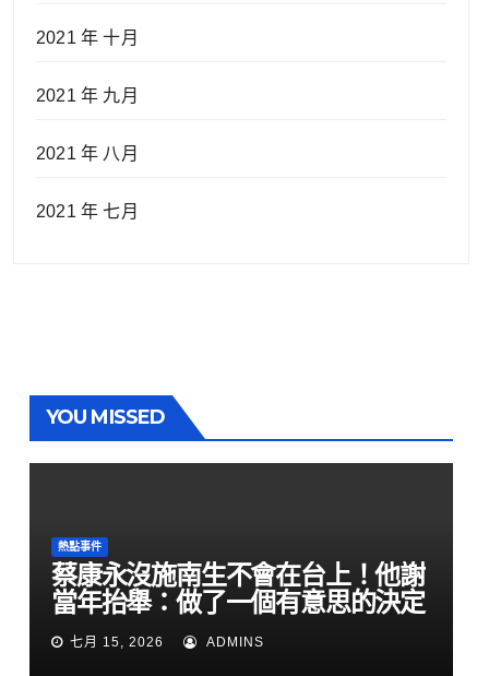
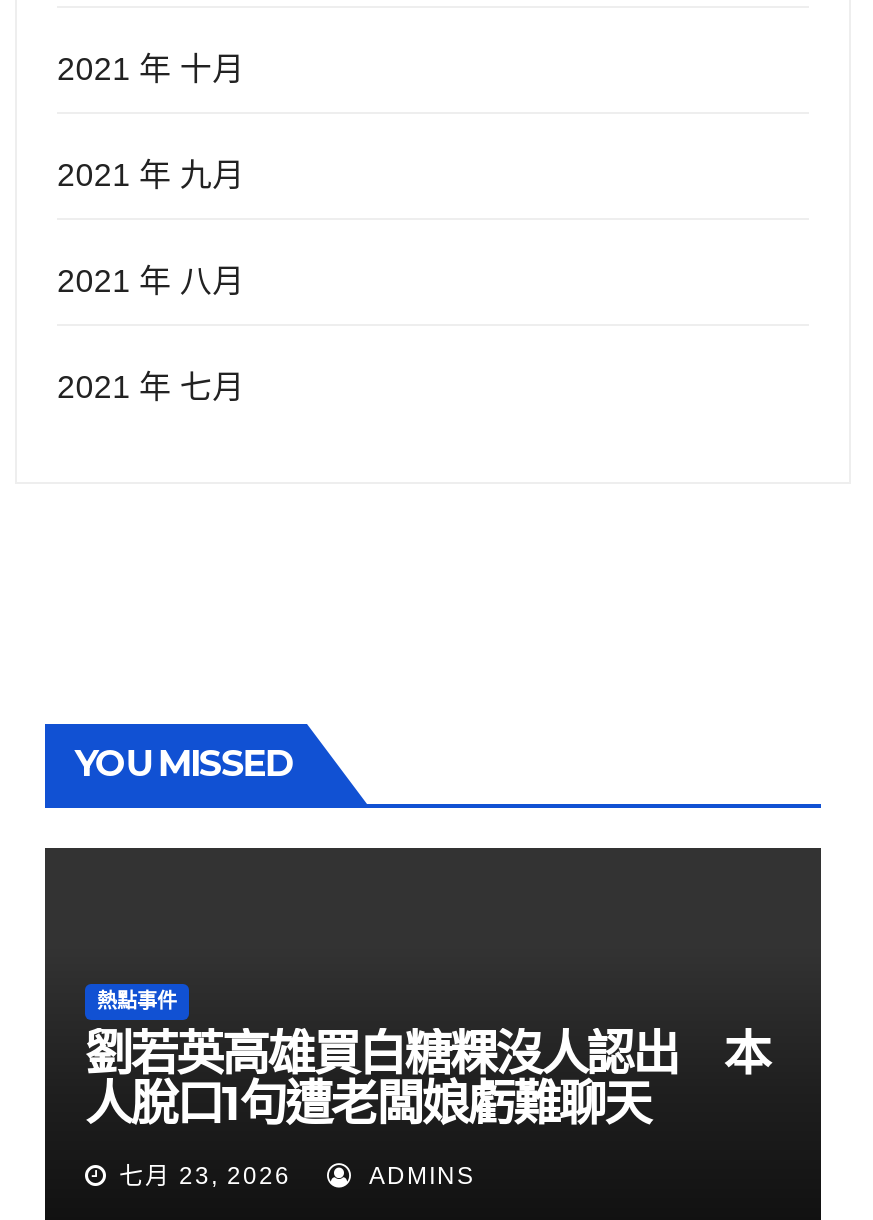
- 蔡康永沒施南生不會在台上！他謝
- 當年抬舉：做了一個有意思的決定
+ 劉若英高雄買白糖粿沒人認出 本
+ 人脫口1句遭老闆娘虧難聊天

- 七月 15, 2026
+ 七月 23, 2026
